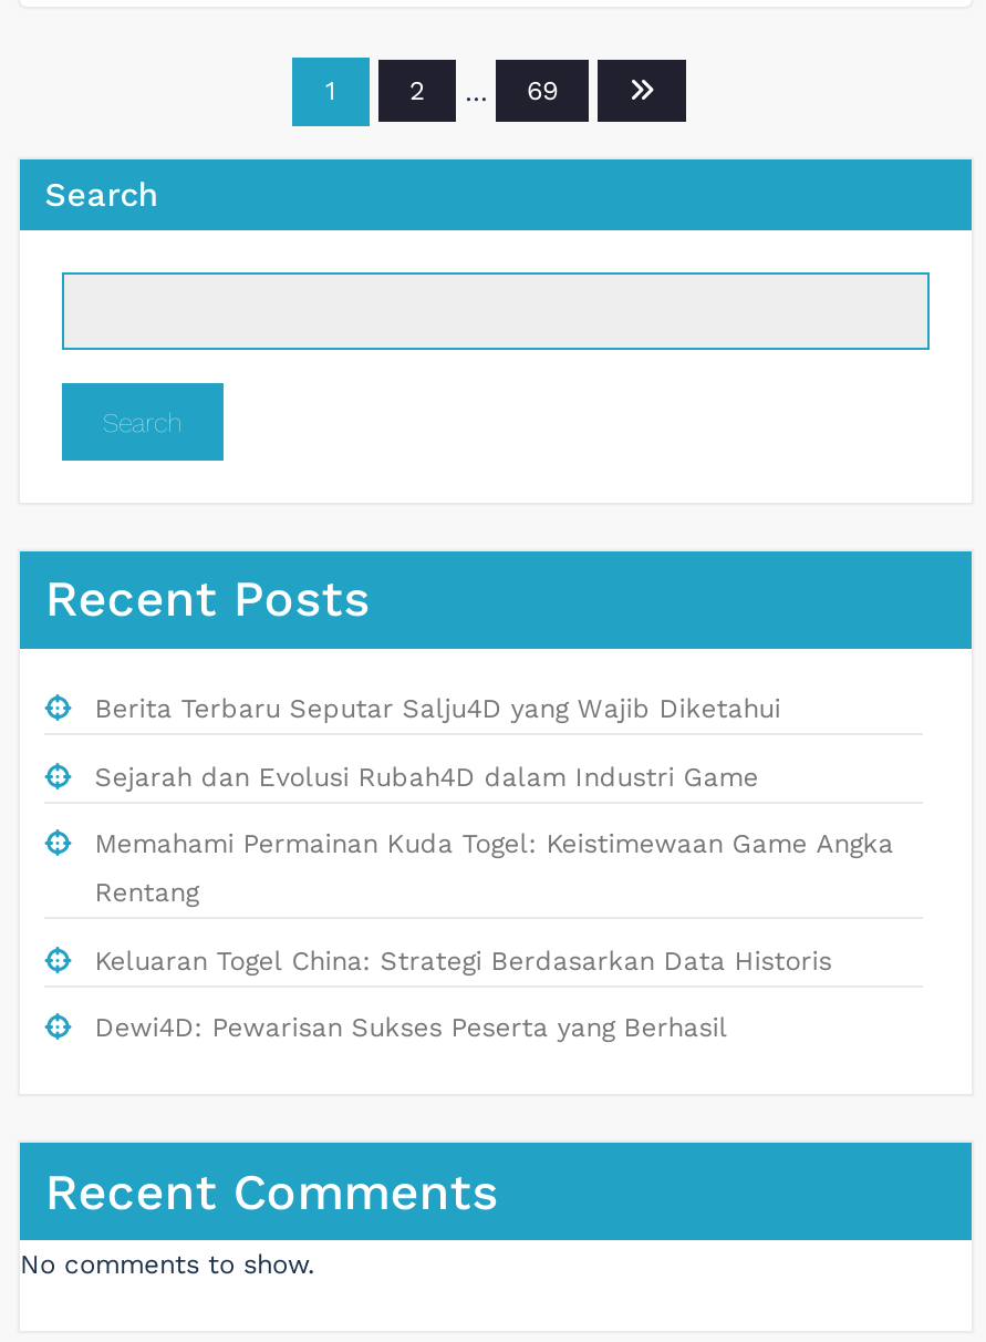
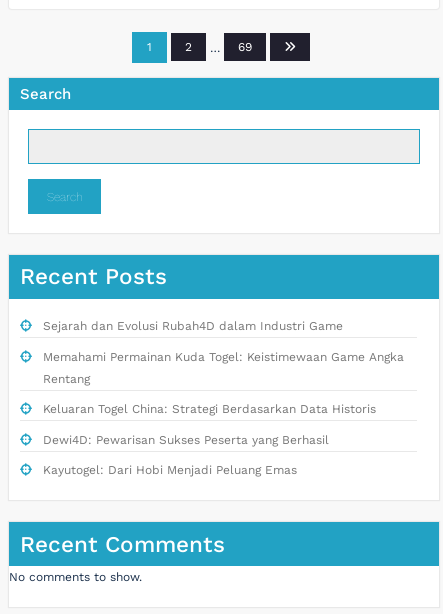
- Berita Terbaru Seputar Salju4D yang Wajib Diketahui

moved up: Sejarah dan Evolusi Rubah4D dalam Industri Game | Memahami Permainan Kuda Togel: Keistimewaan Game Angka | Rentang | Keluaran Togel China: Strategi Berdasarkan Data Historis | Dewi4D: Pewarisan Sukses Peserta yang Berhasil

+ Kayutogel: Dari Hobi Menjadi Peluang Emas
